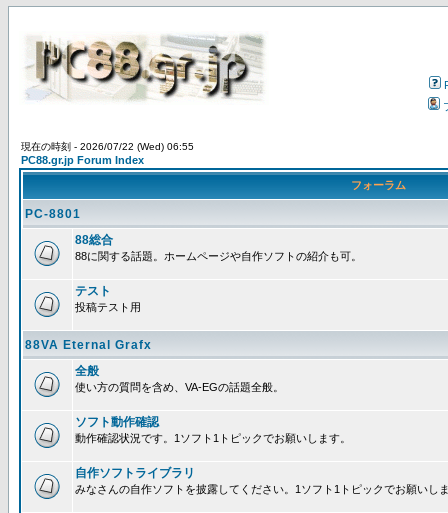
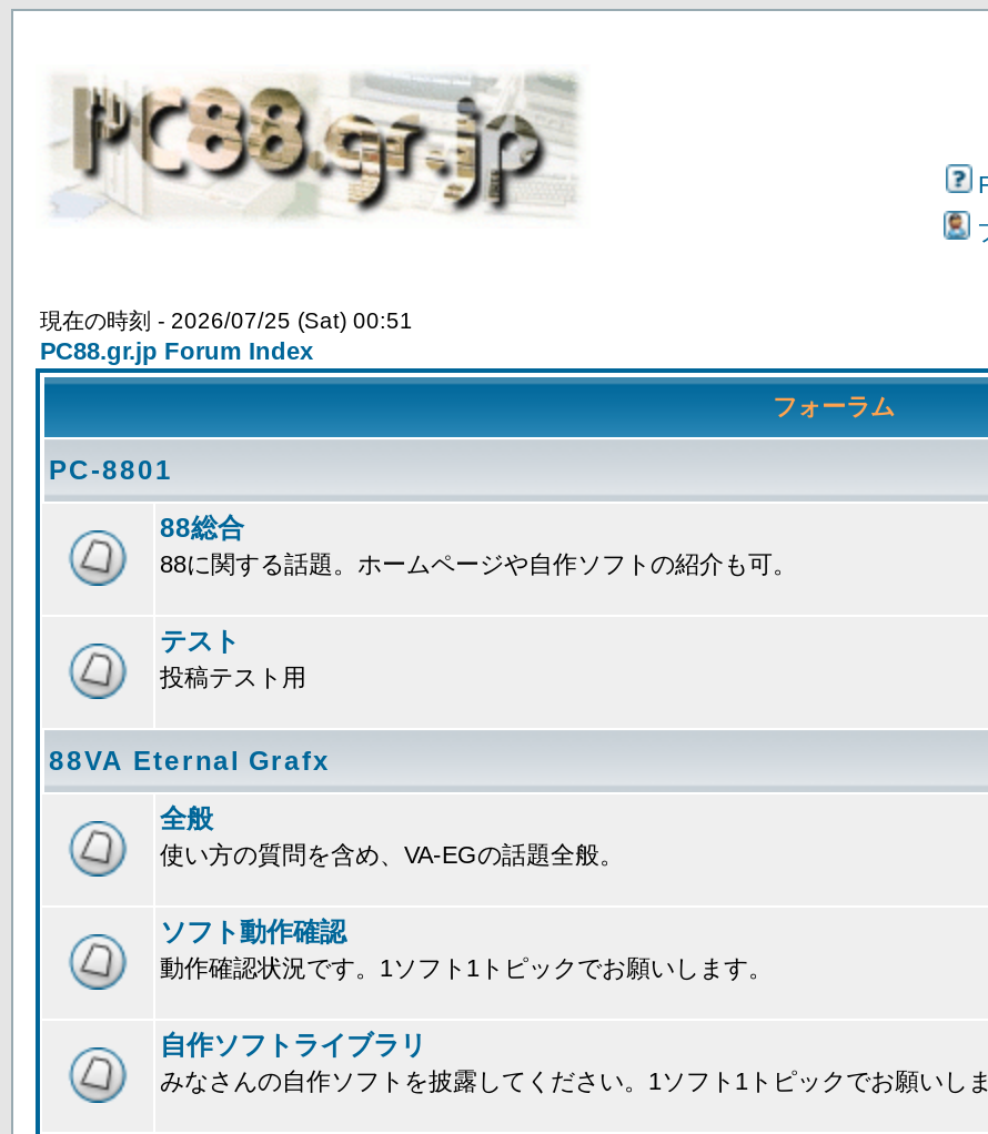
- 現在の時刻 - 2026/07/22 (Wed) 06:55
+ 現在の時刻 - 2026/07/25 (Sat) 00:51
